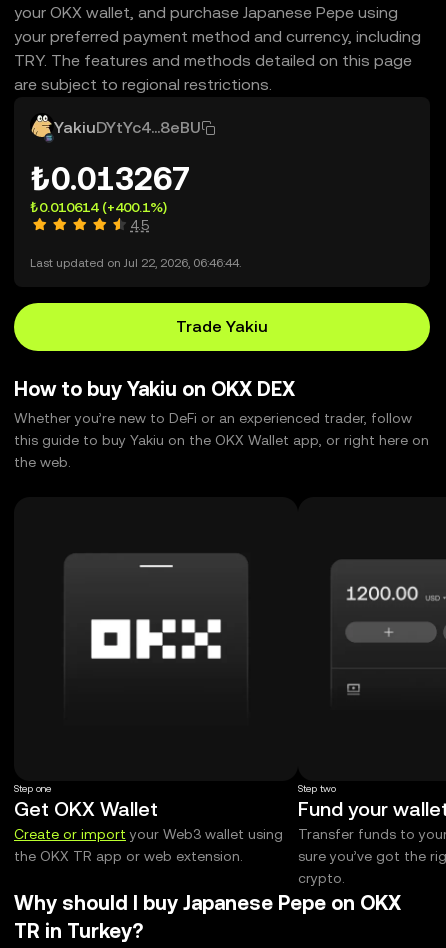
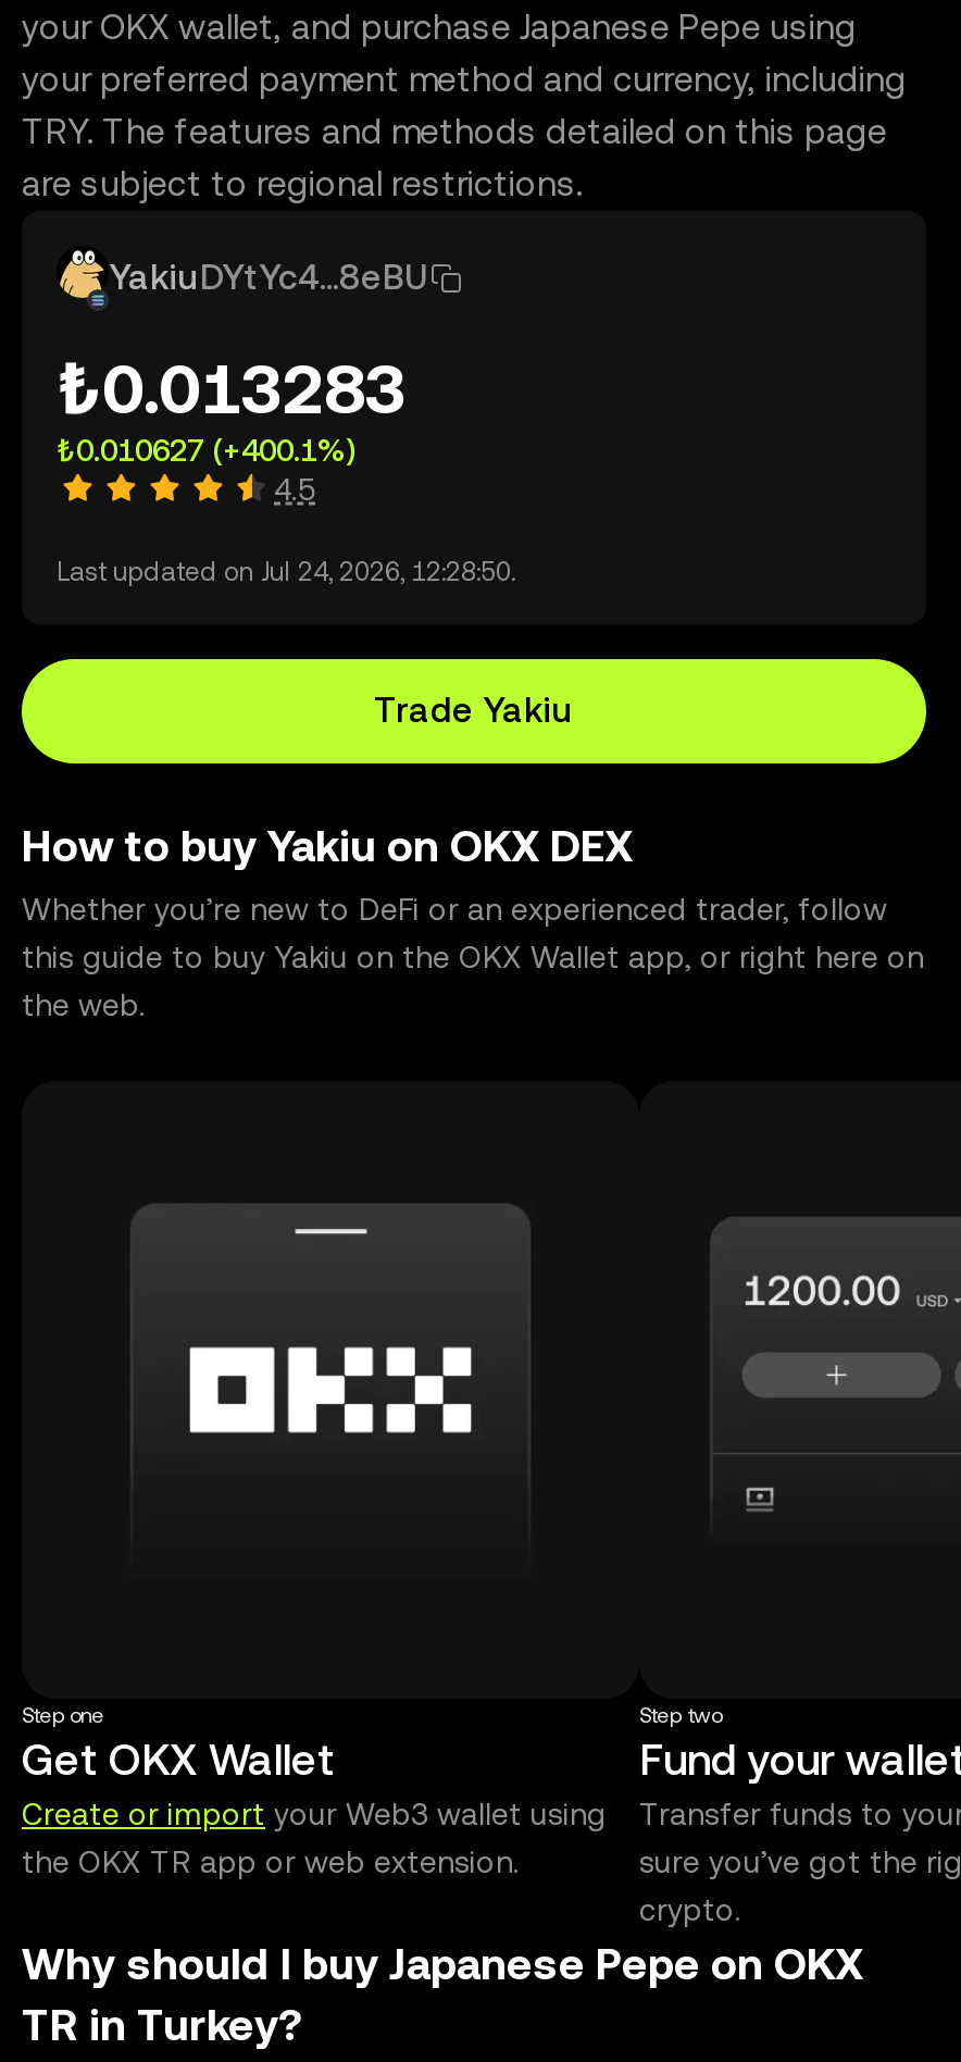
- ₺0.013267
+ ₺0.013283

- ₺0.010614 (+400.1%)
+ ₺0.010627 (+400.1%)

- Last updated on Jul 22, 2026, 06:46:44.
+ Last updated on Jul 24, 2026, 12:28:50.
